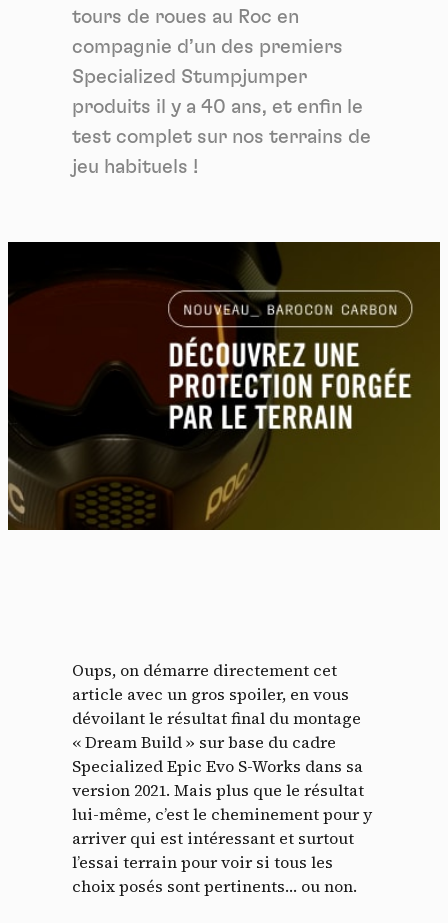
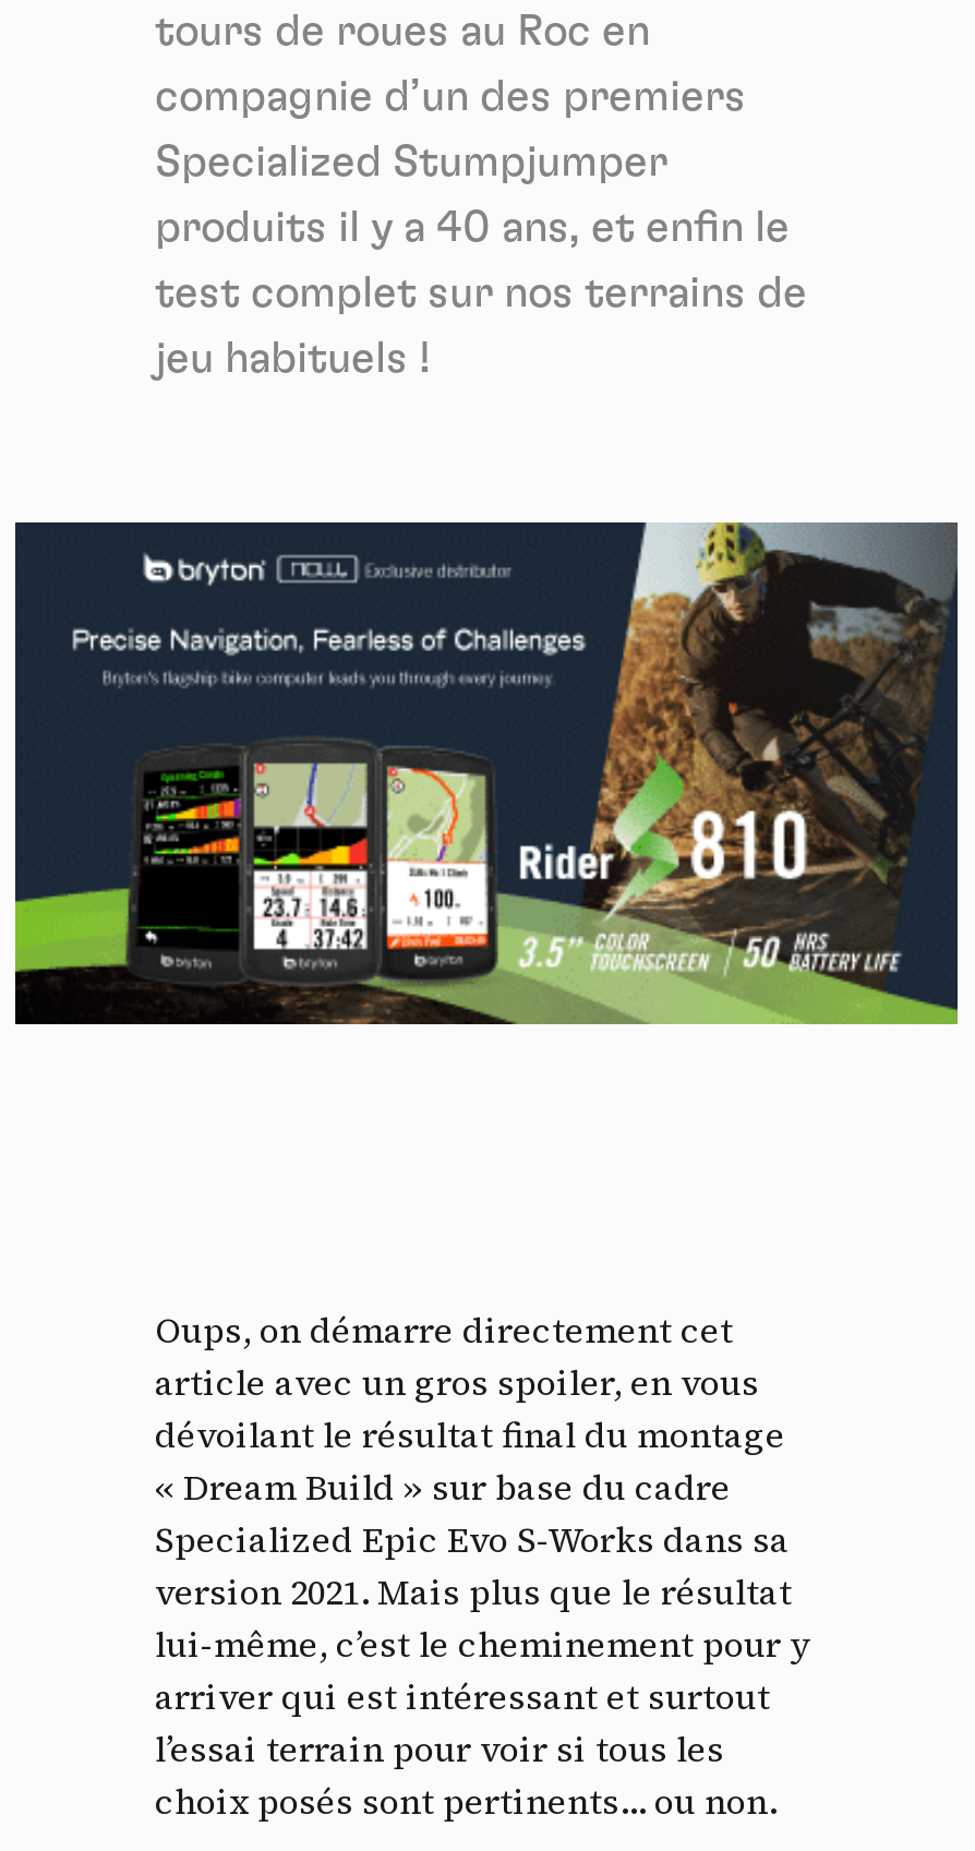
- [image]
+ [image]
